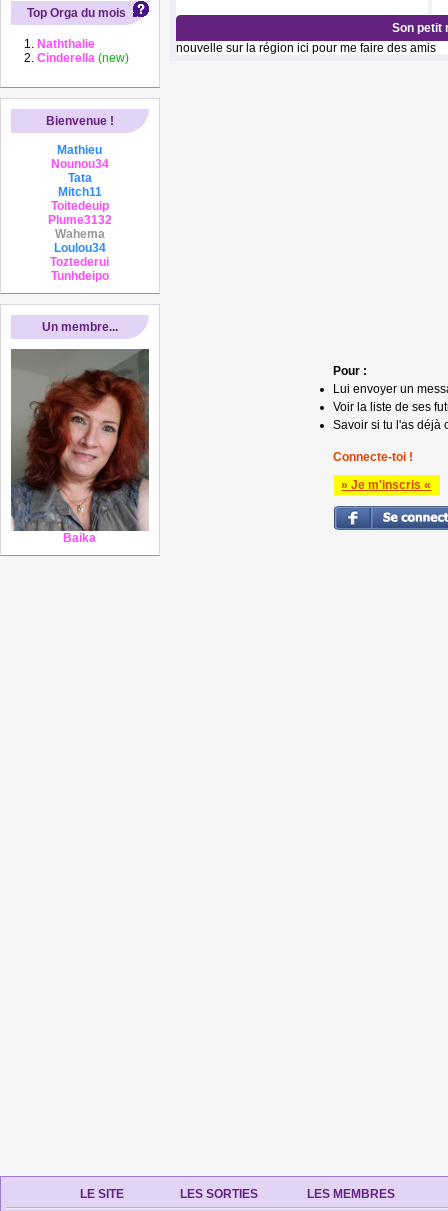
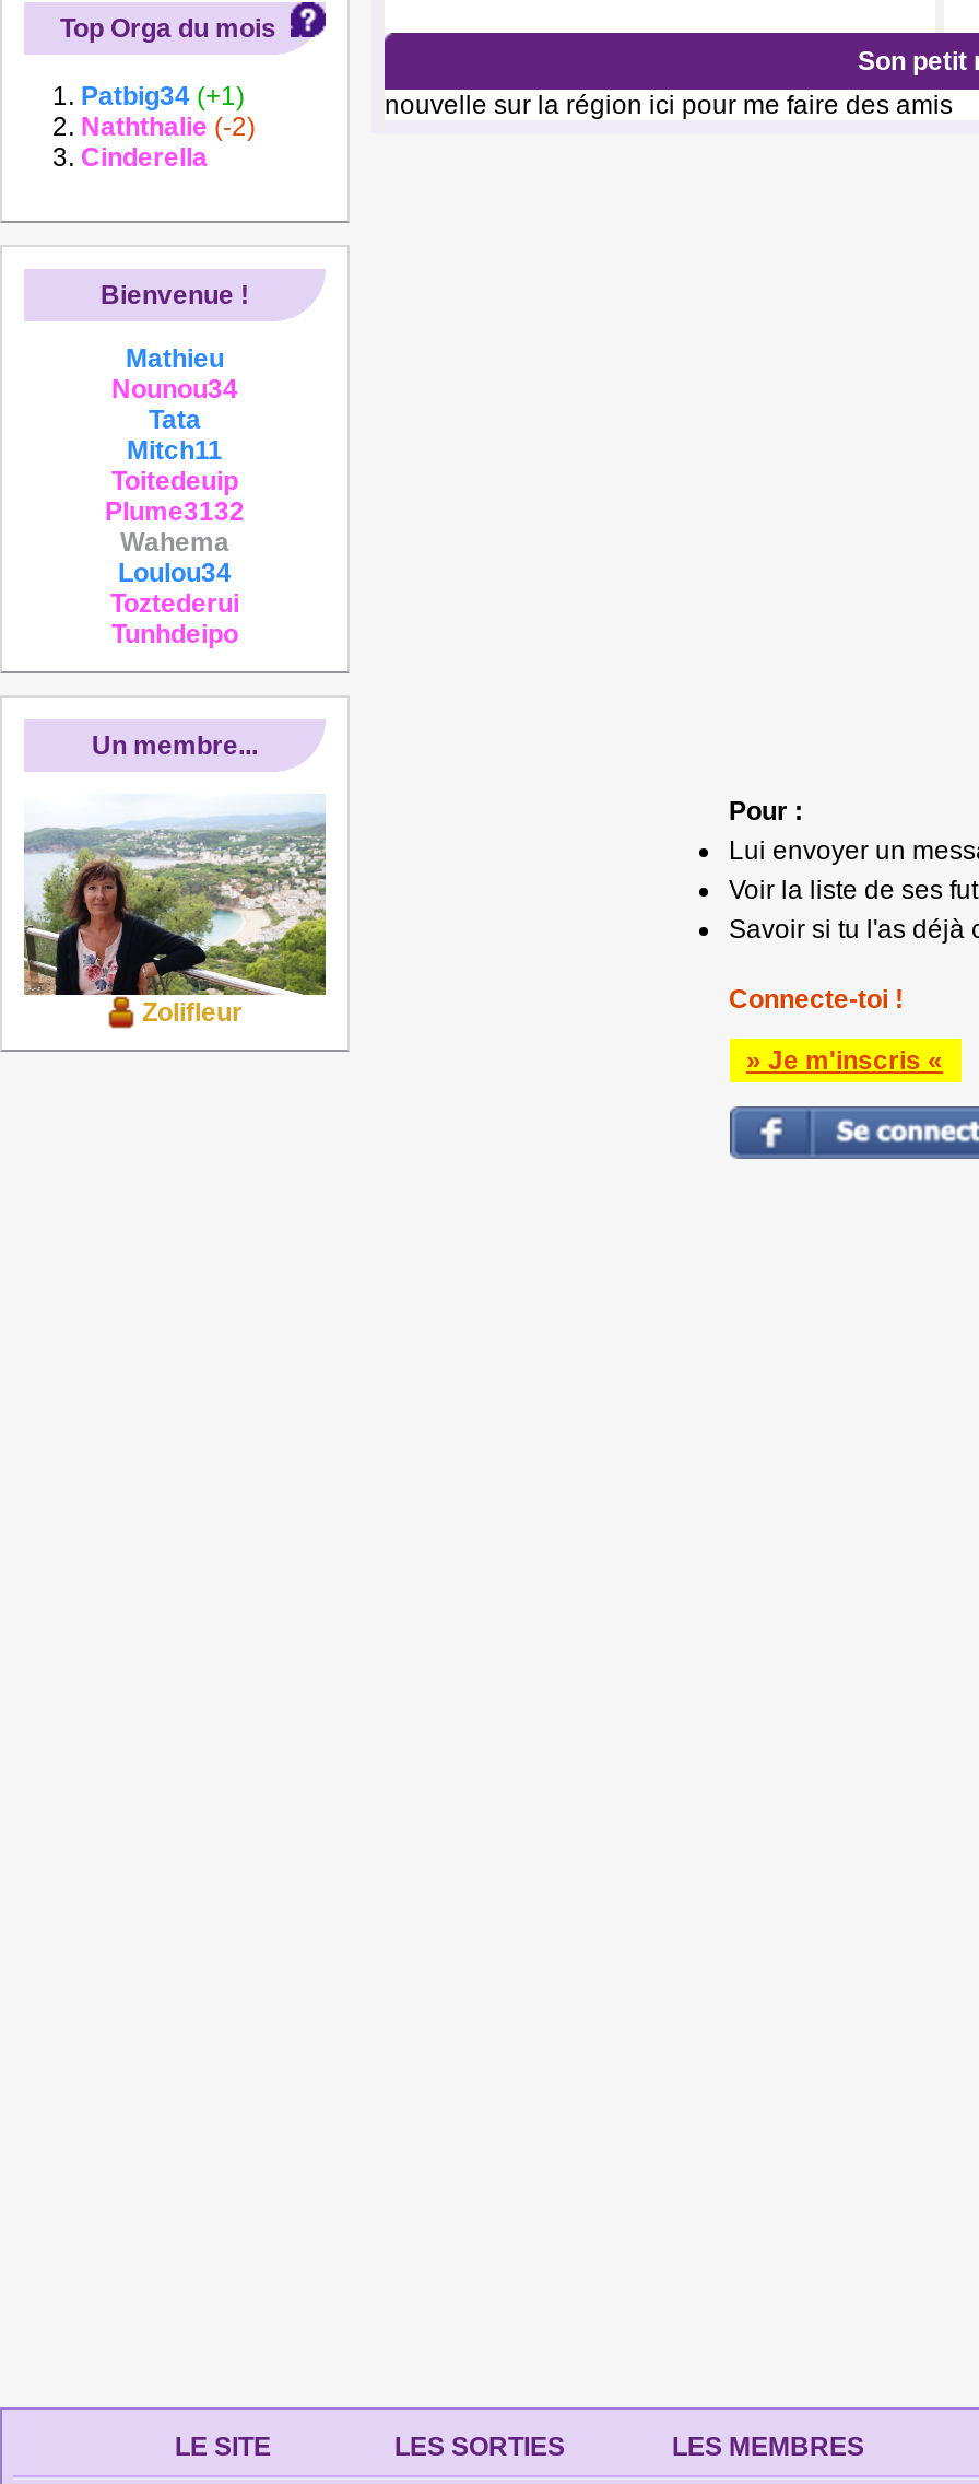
- Naththalie
- Cinderella (new)
+ Patbig34 (+1)
+ Naththalie (-2)
+ Cinderella

- [image]
- Baika
+ [image]
+ Zolifleur
